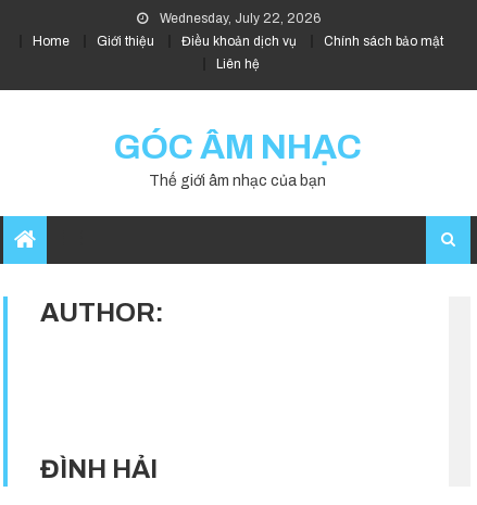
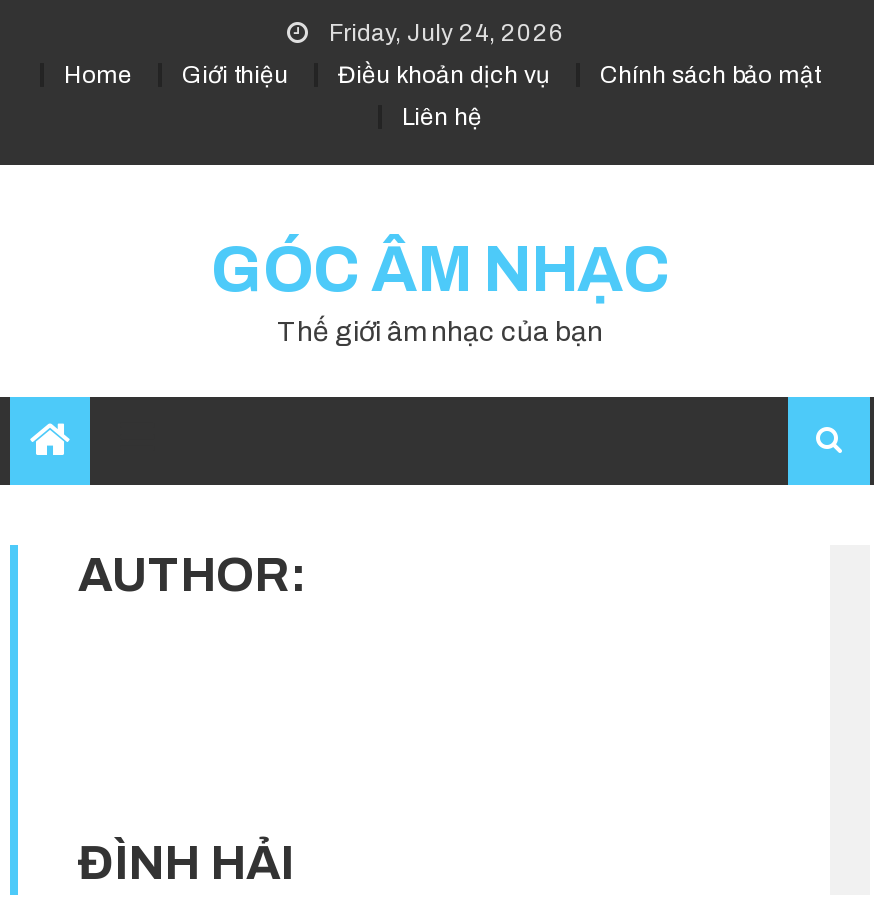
- Wednesday, July 22, 2026
+ Friday, July 24, 2026
